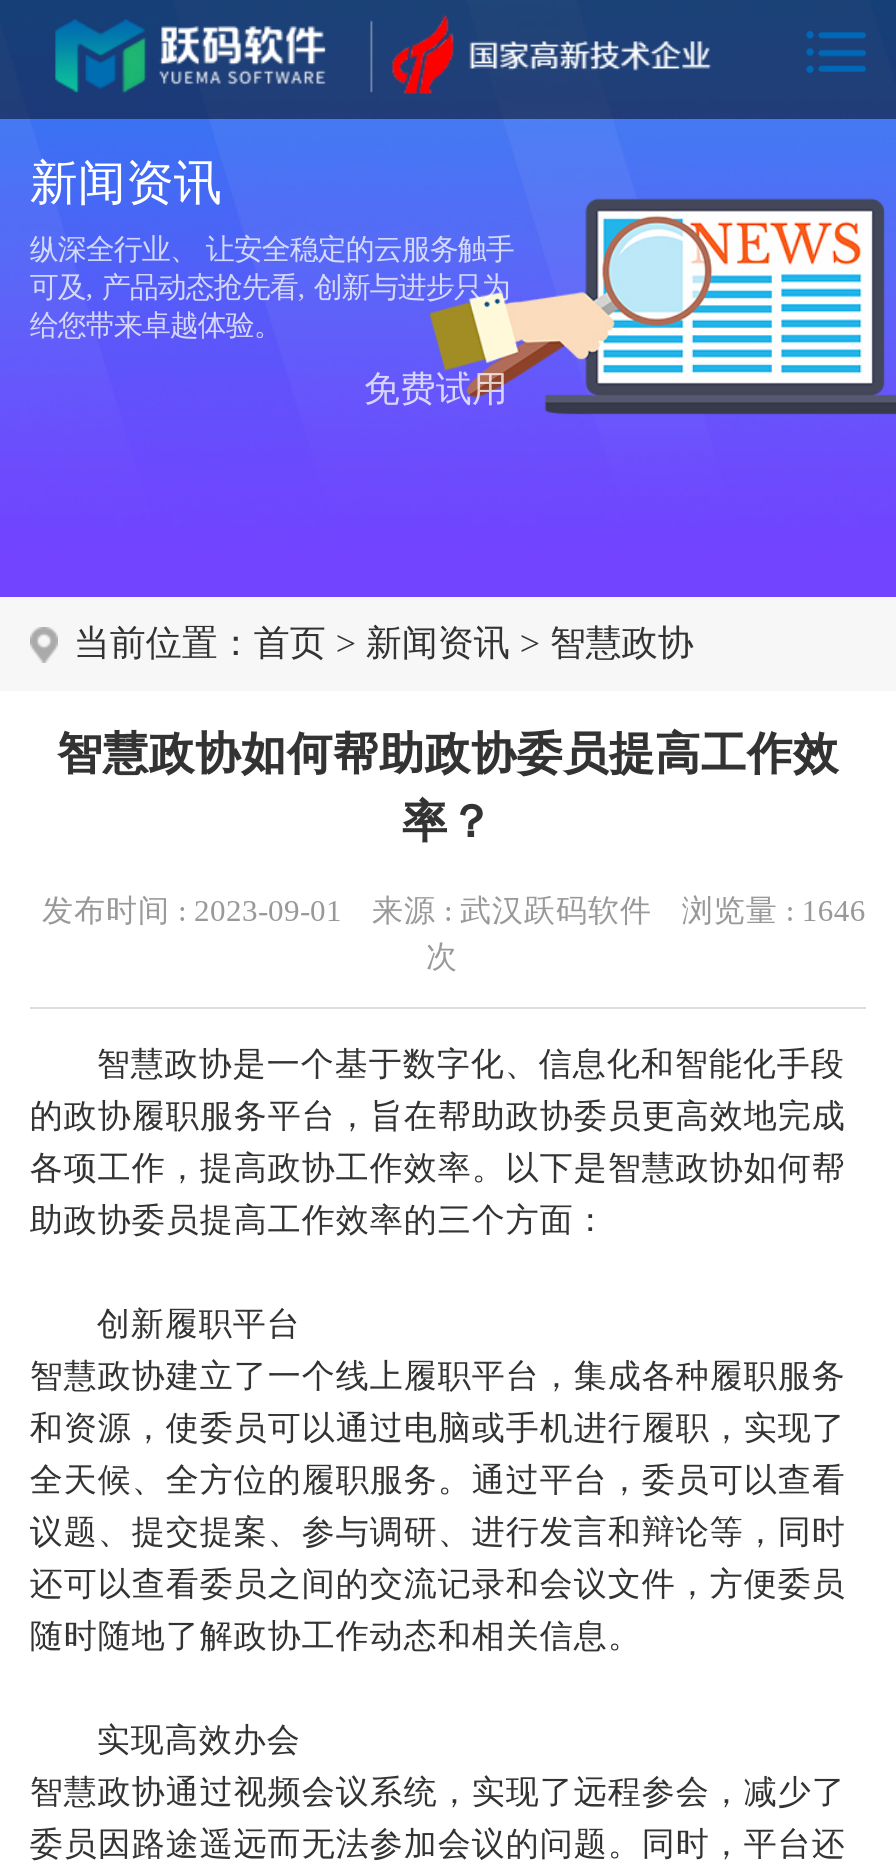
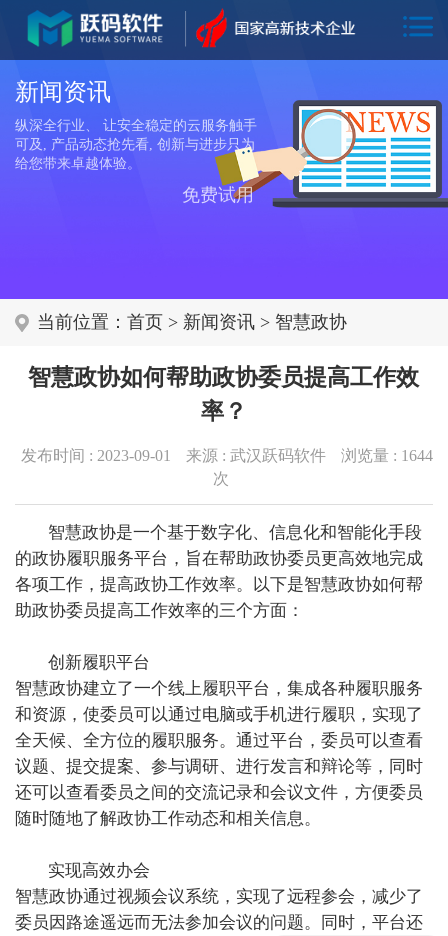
- 发布时间 : 2023-09-01 来源 : 武汉跃码软件 浏览量 : 1646
+ 发布时间 : 2023-09-01 来源 : 武汉跃码软件 浏览量 : 1644
